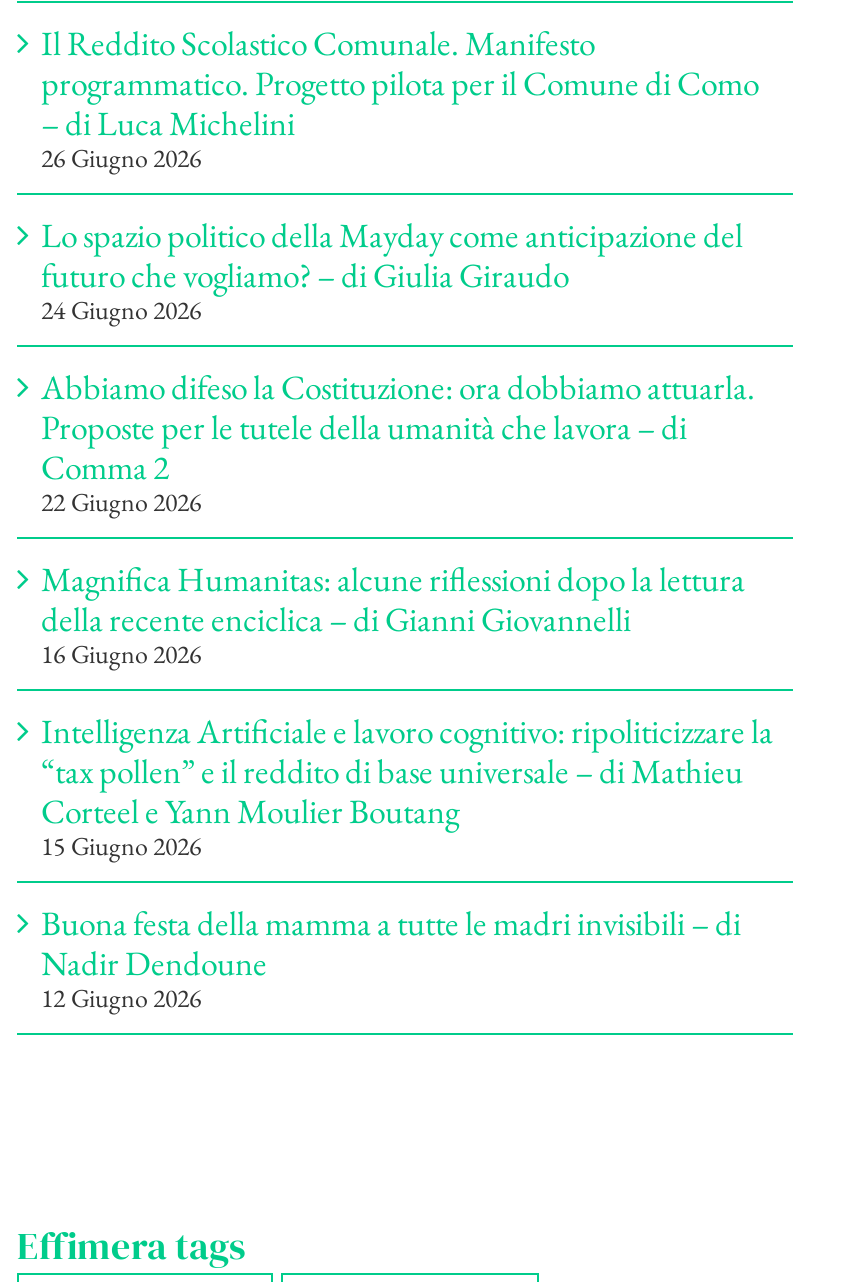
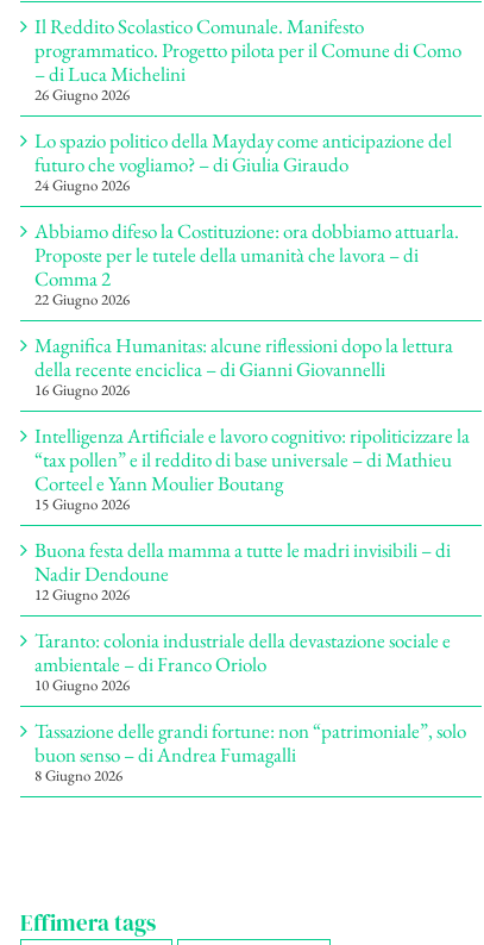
+ Taranto: colonia industriale della devastazione sociale e
+ ambientale – di Franco Oriolo
+ 10 Giugno 2026
+ Tassazione delle grandi fortune: non “patrimoniale”, solo
+ buon senso – di Andrea Fumagalli
+ 8 Giugno 2026
